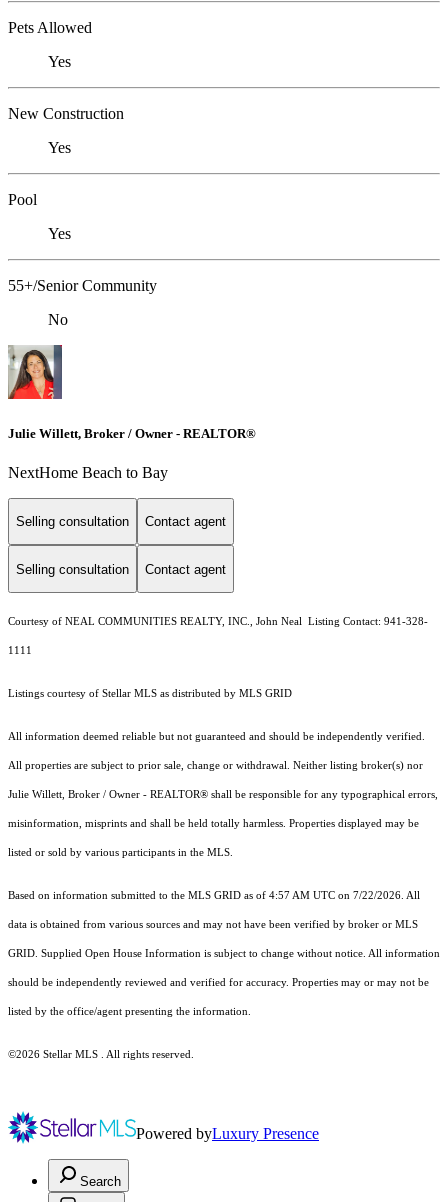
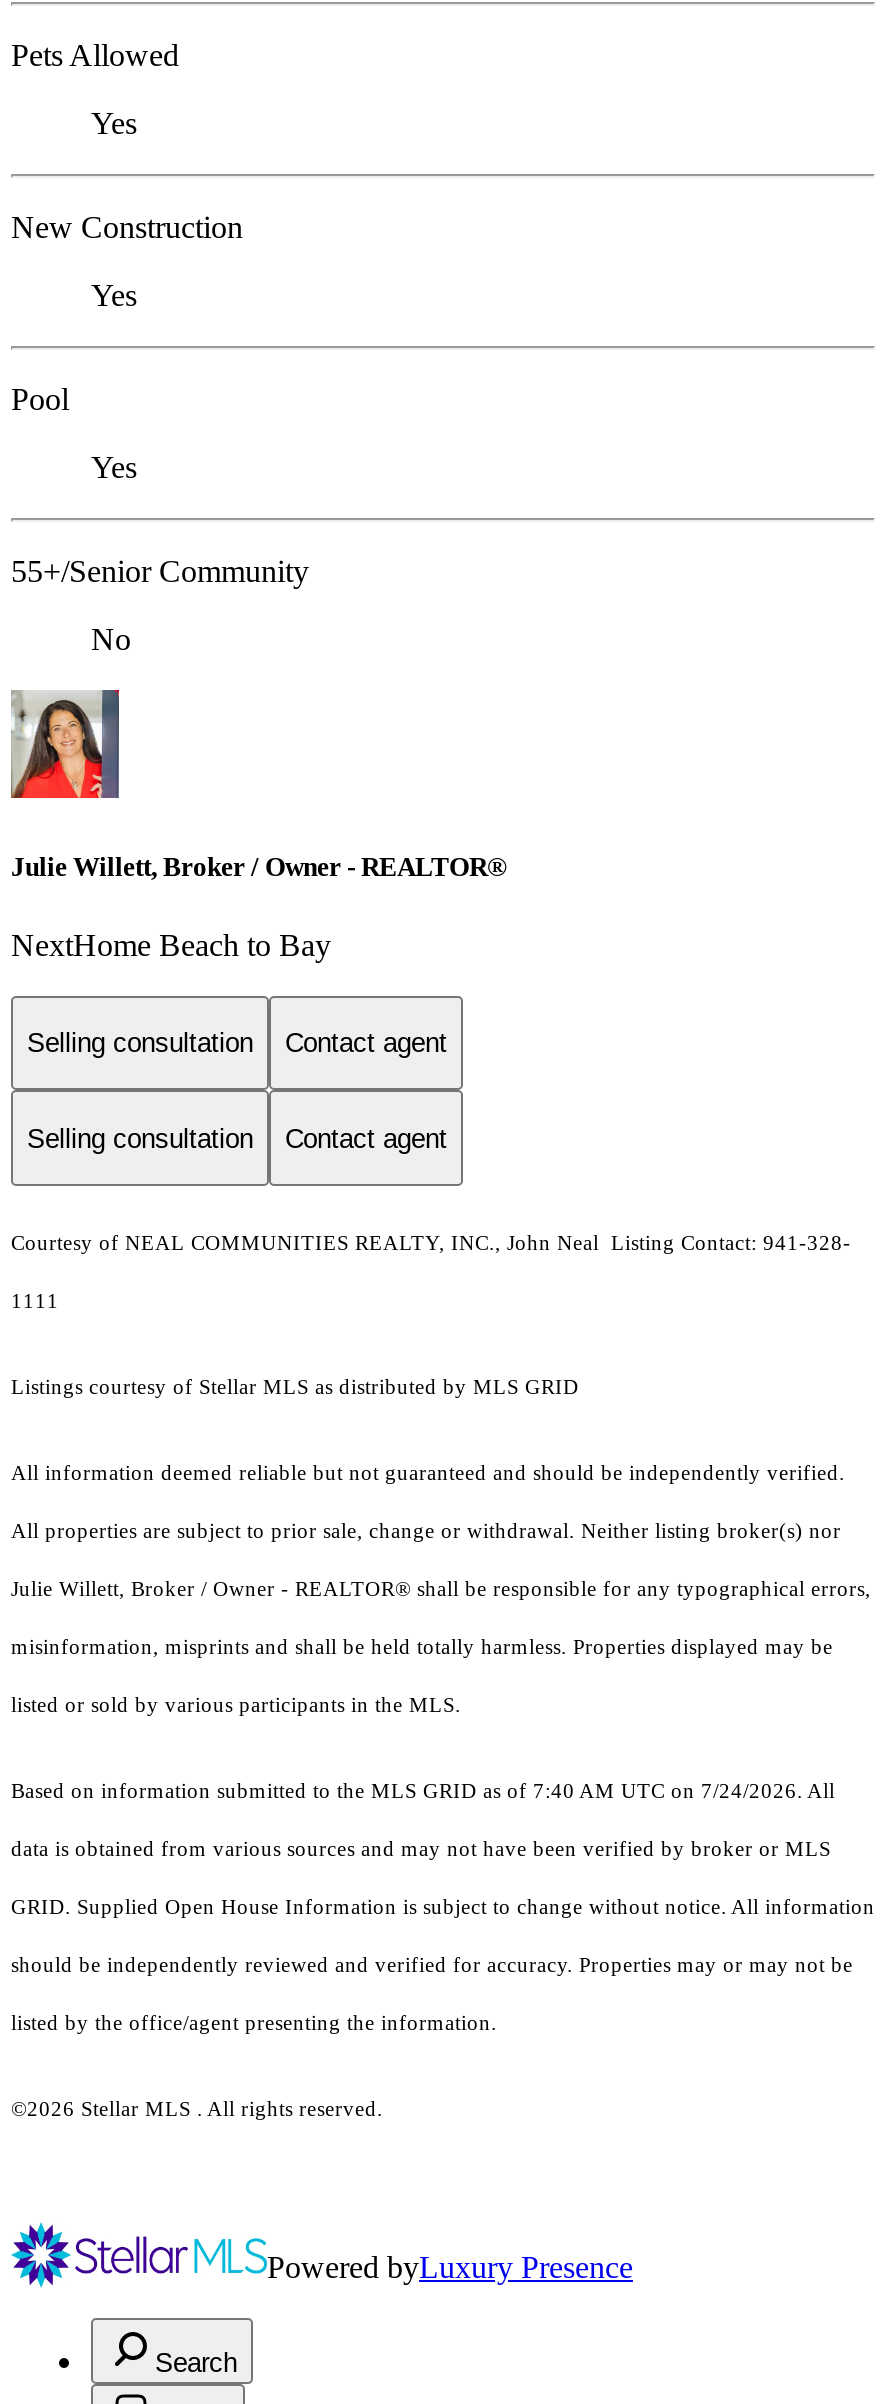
- Based on information submitted to the MLS GRID as of 4:57 AM UTC on 7/22/2026. All
+ Based on information submitted to the MLS GRID as of 7:40 AM UTC on 7/24/2026. All
